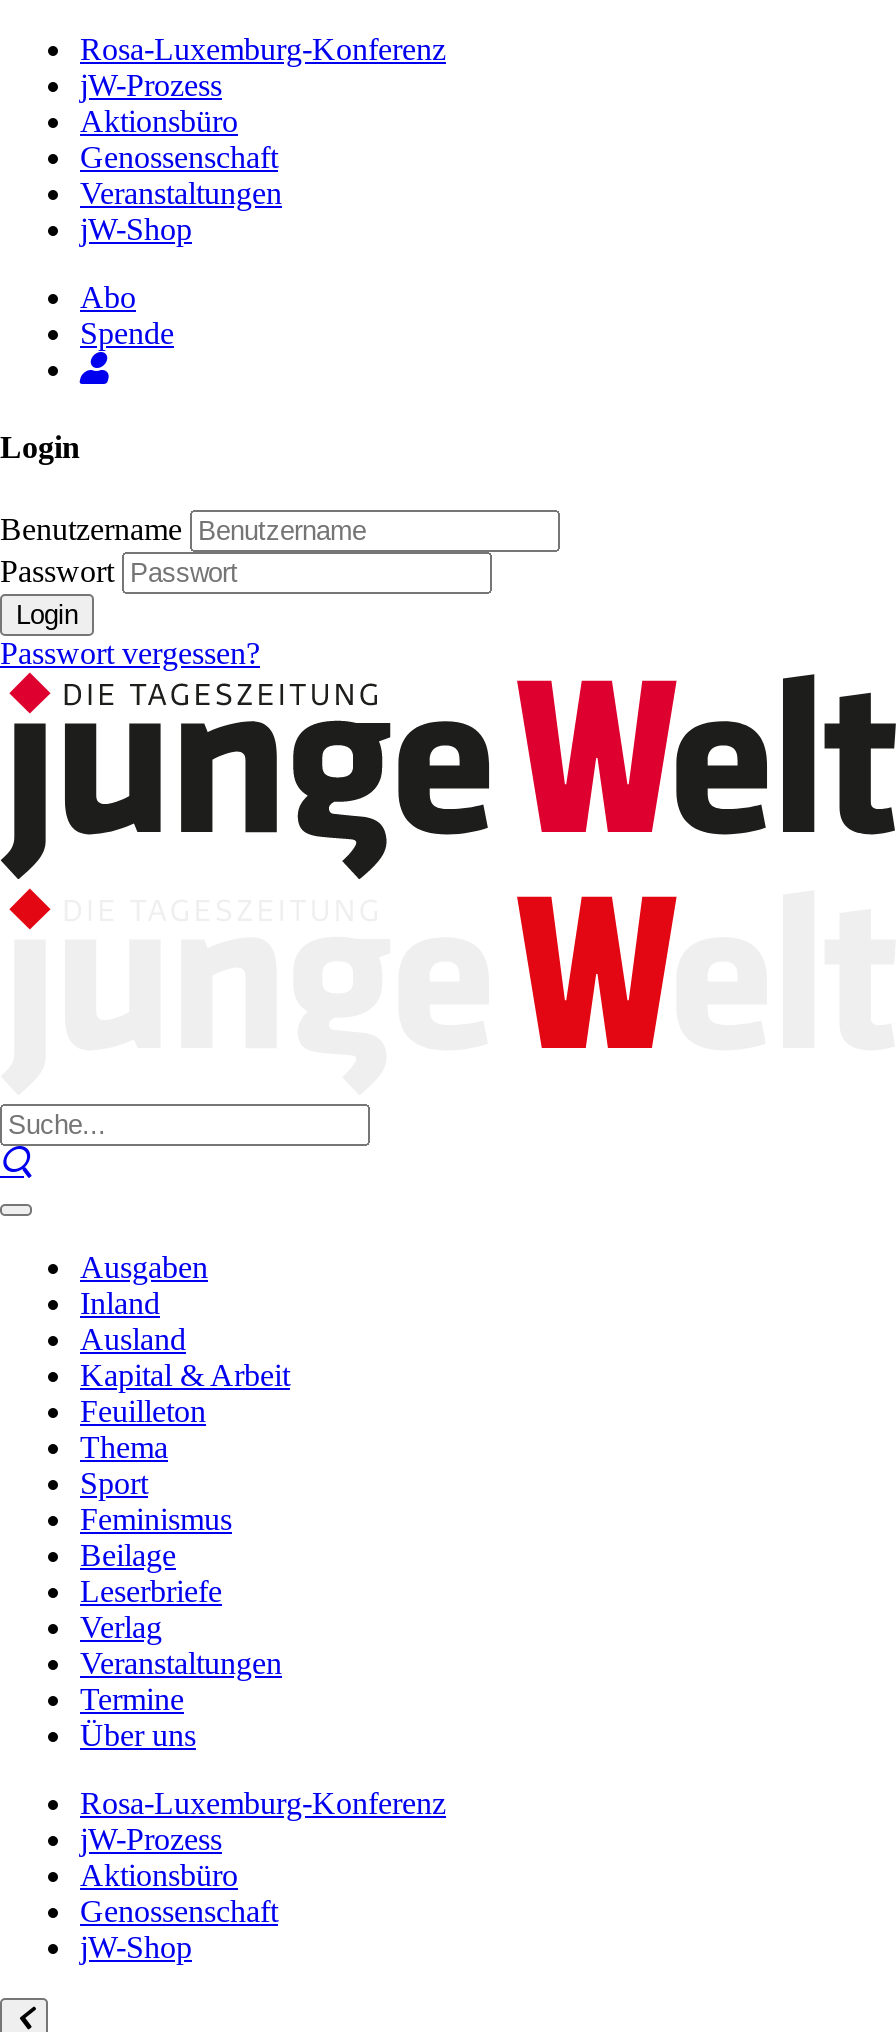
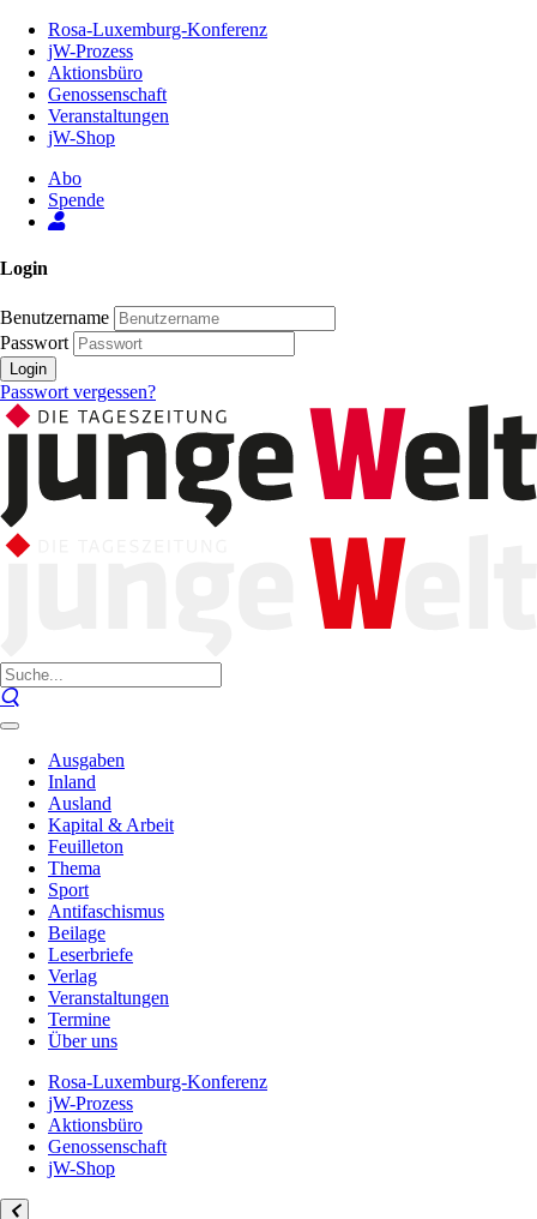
- Feminismus
+ Antifaschismus
